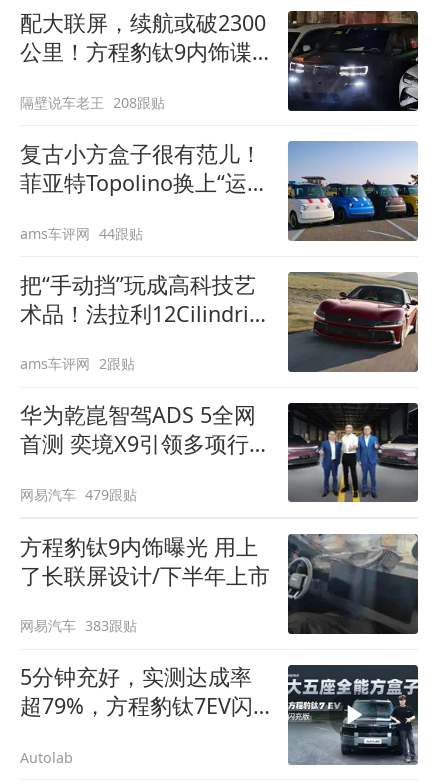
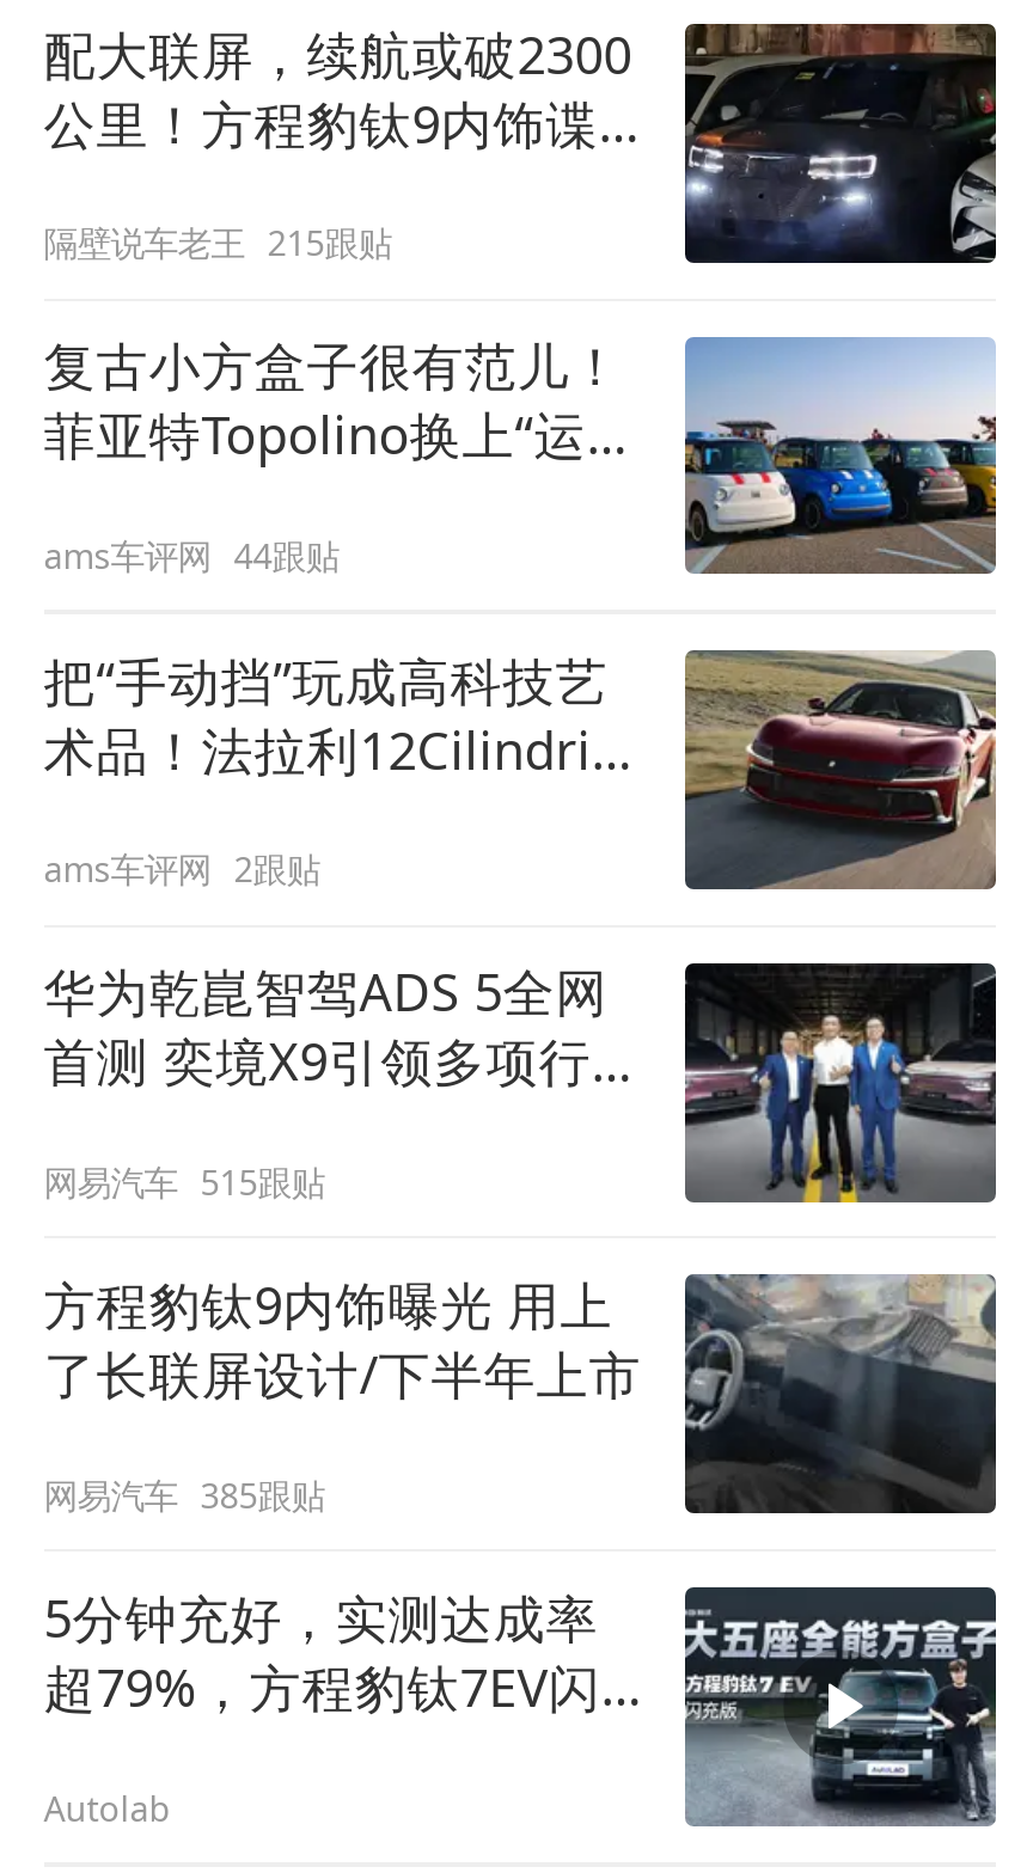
- 隔壁说车老王 208跟贴
+ 隔壁说车老王 215跟贴

- 网易汽车 479跟贴
+ 网易汽车 515跟贴

- 网易汽车 383跟贴
+ 网易汽车 385跟贴
